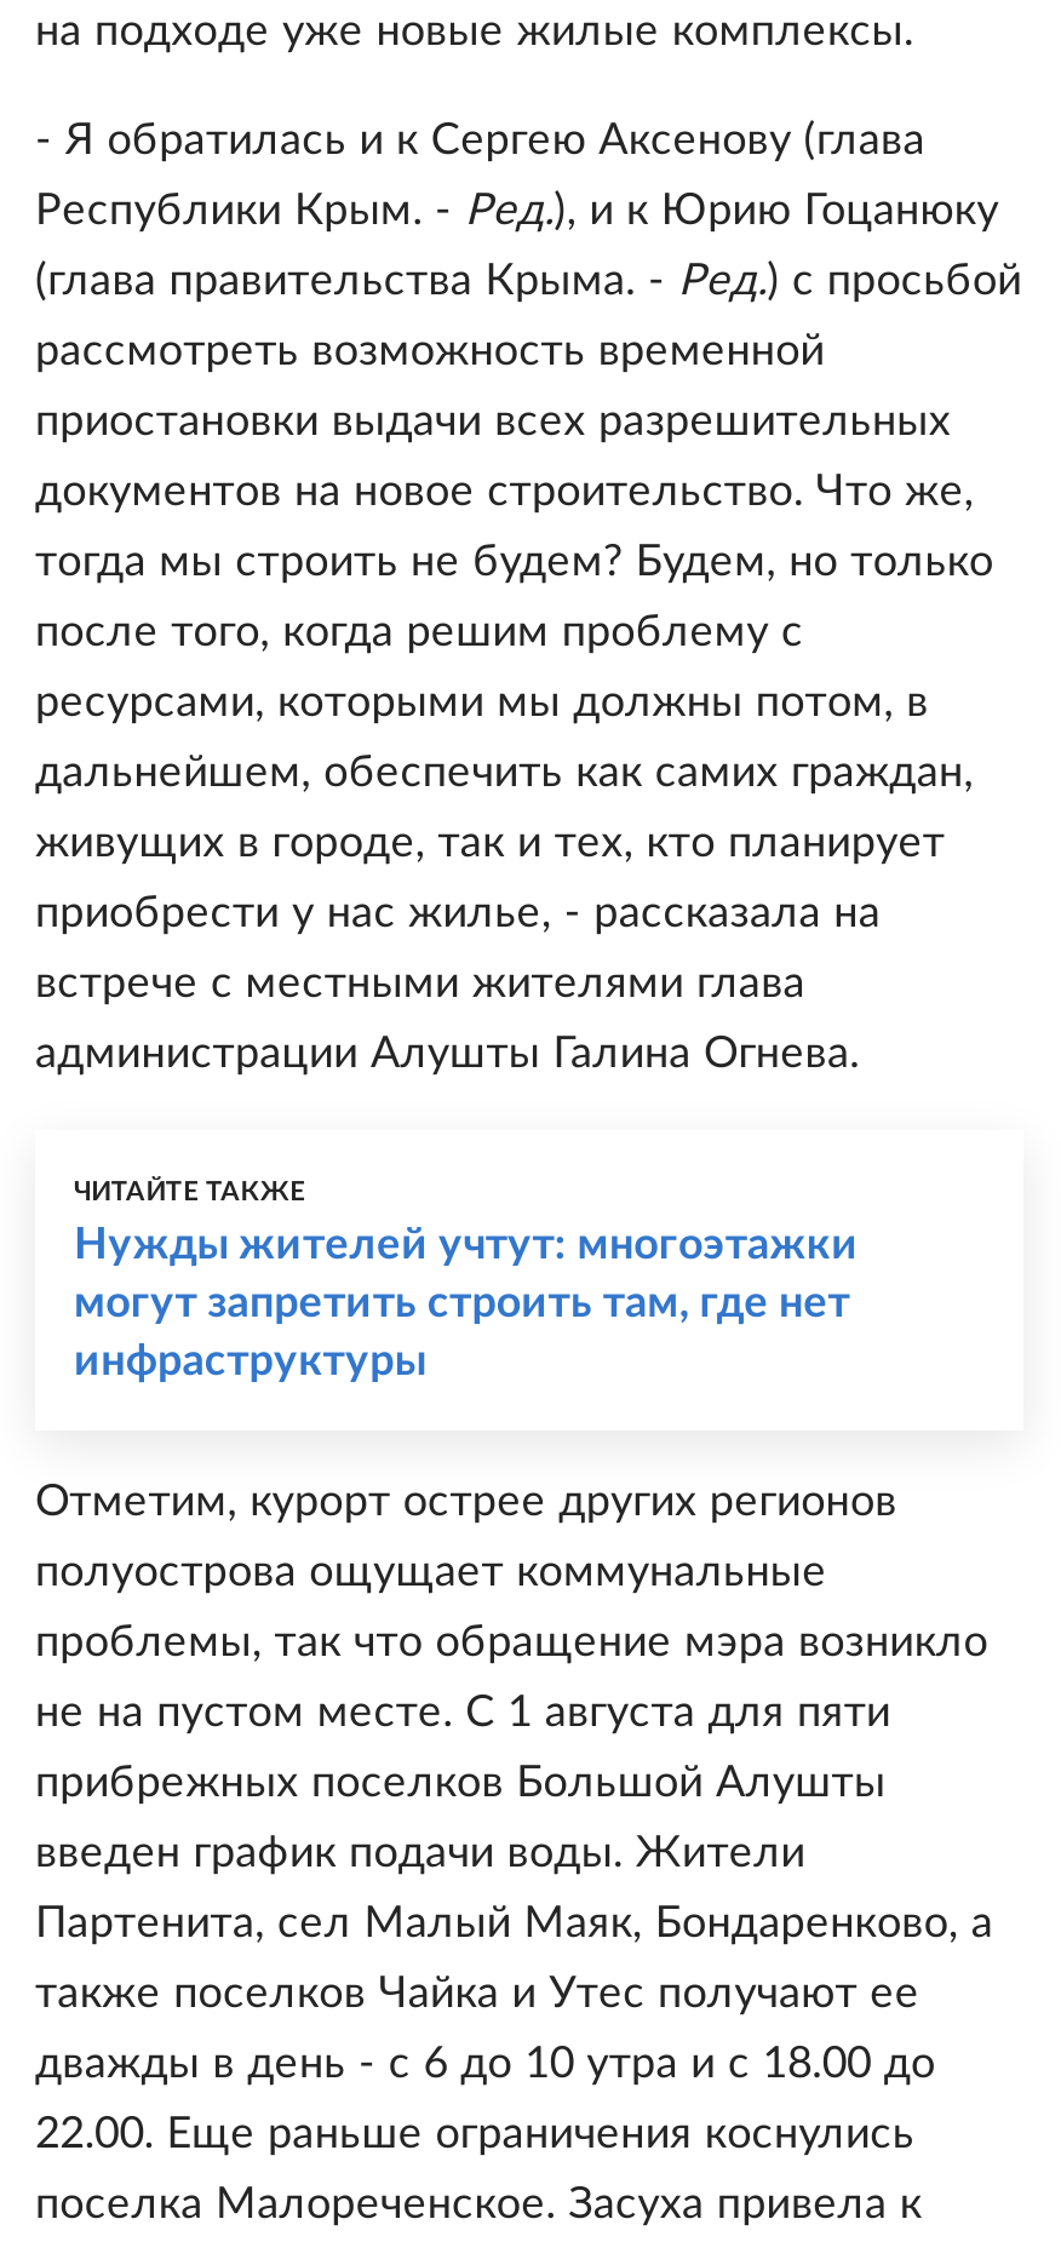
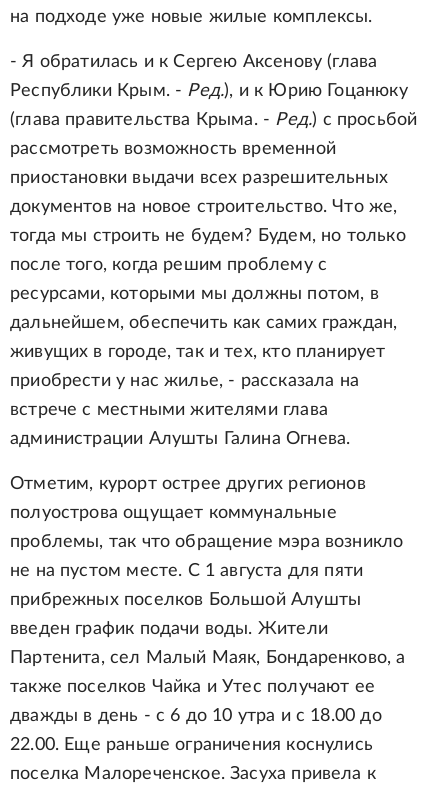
- ЧИТАЙТЕ ТАКЖЕ
- Нужды жителей учтут: многоэтажки
- могут запретить строить там, где нет
- инфраструктуры
